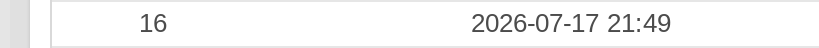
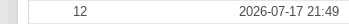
- 16
+ 12
